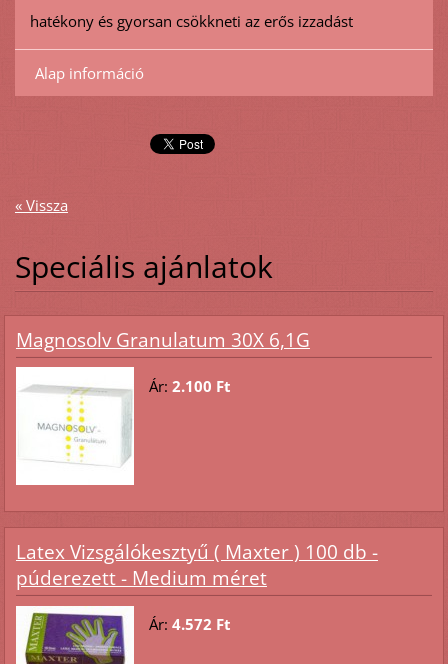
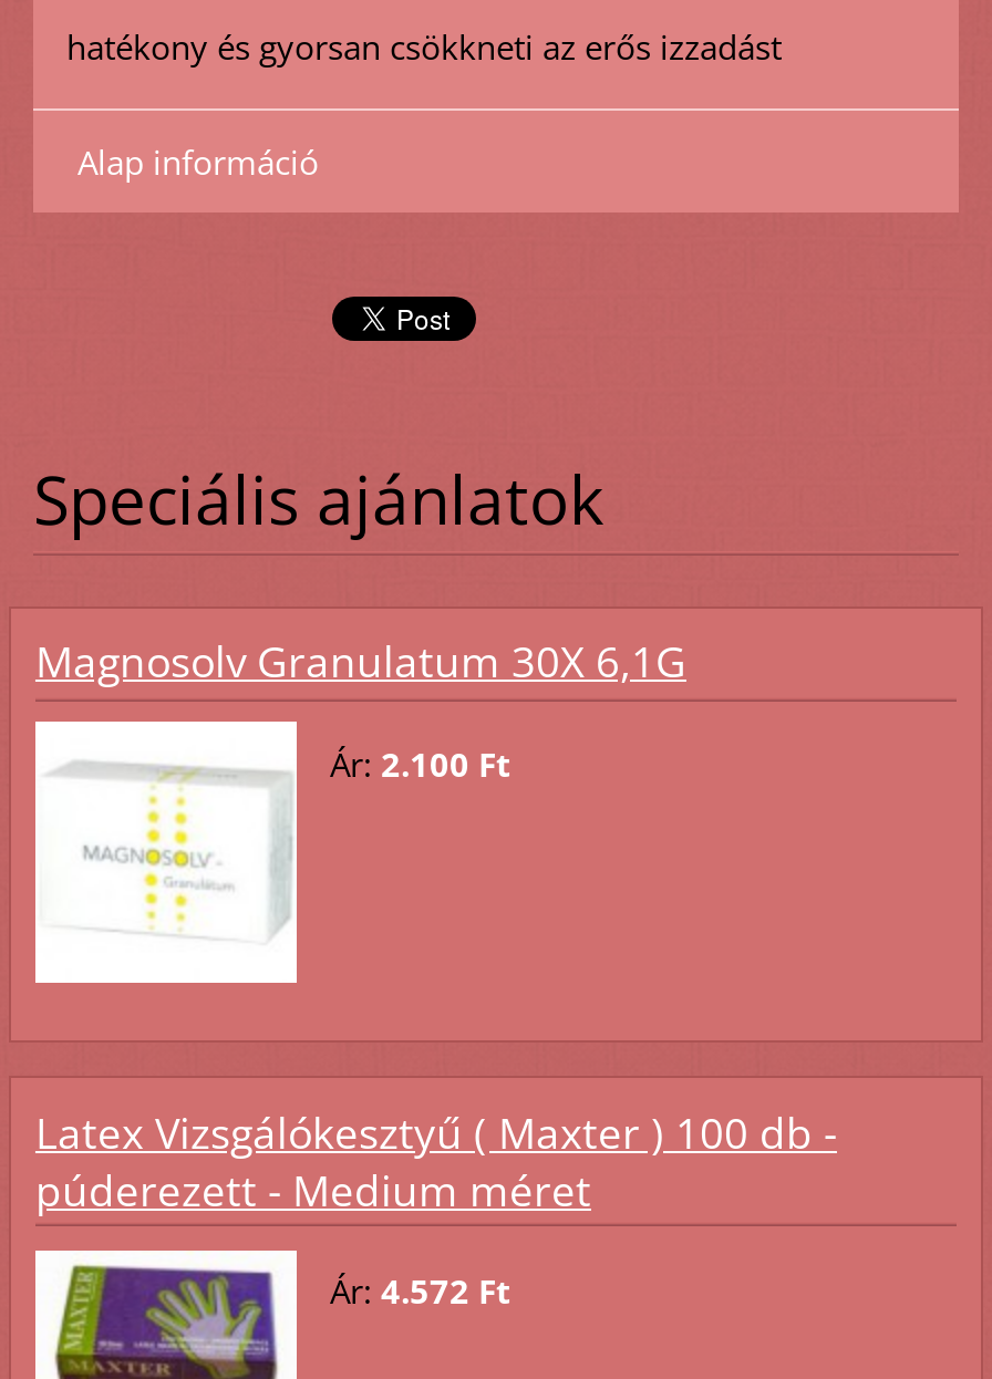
- « Vissza
